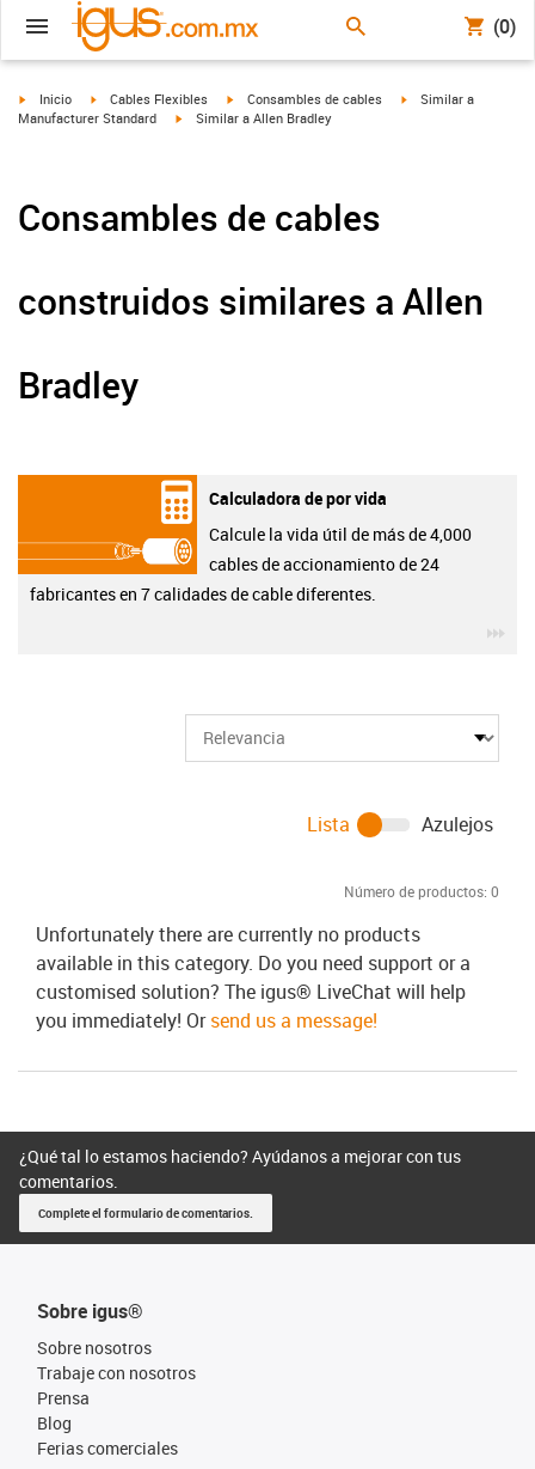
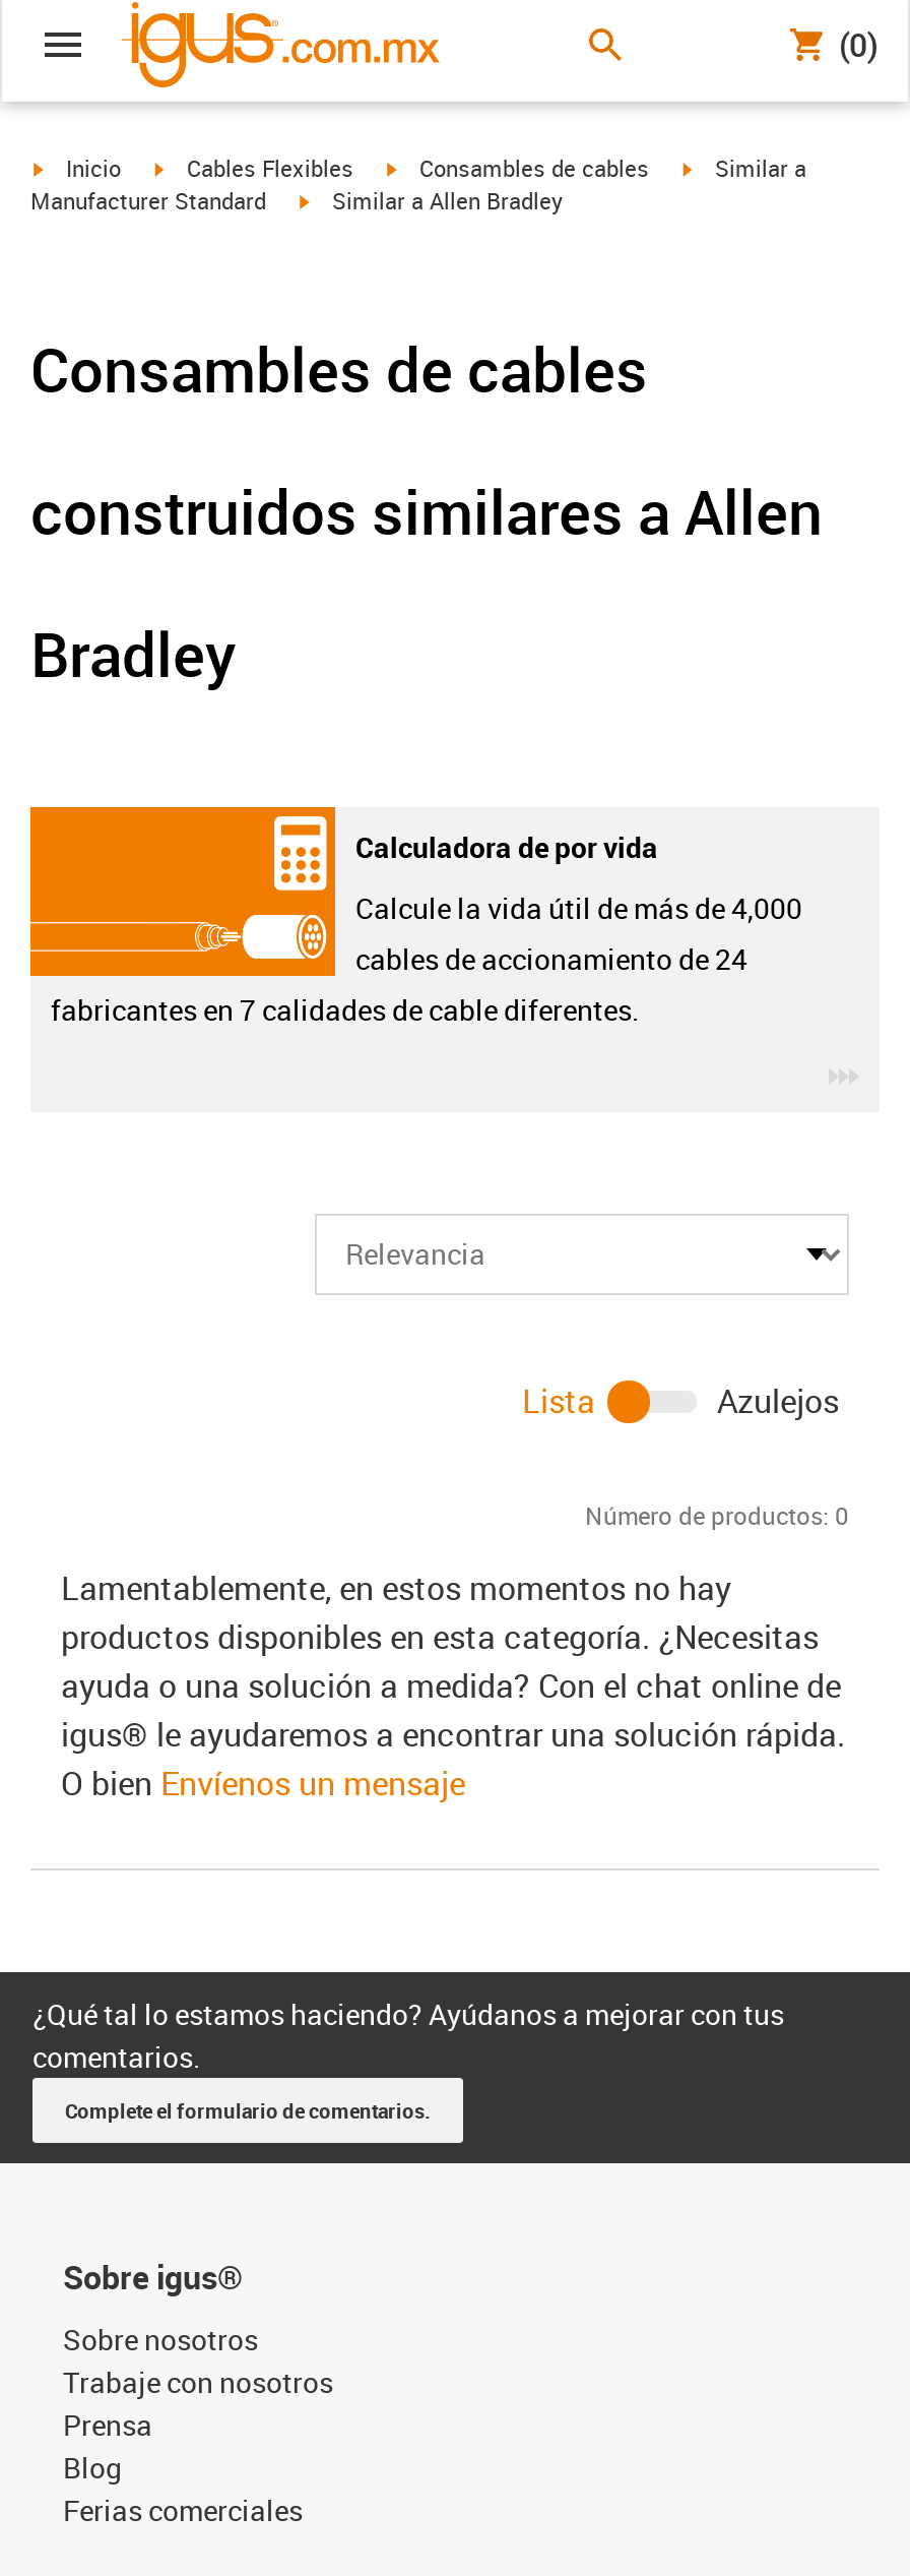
- Unfortunately there are currently no products
- available in this category. Do you need support or a
- customised solution? The igus® LiveChat will help
- you immediately! Or send us a message!
+ Lamentablemente, en estos momentos no hay
+ productos disponibles en esta categoría. ¿Necesitas
+ ayuda o una solución a medida? Con el chat online de
+ igus® le ayudaremos a encontrar una solución rápida.
+ O bien Envíenos un mensaje
